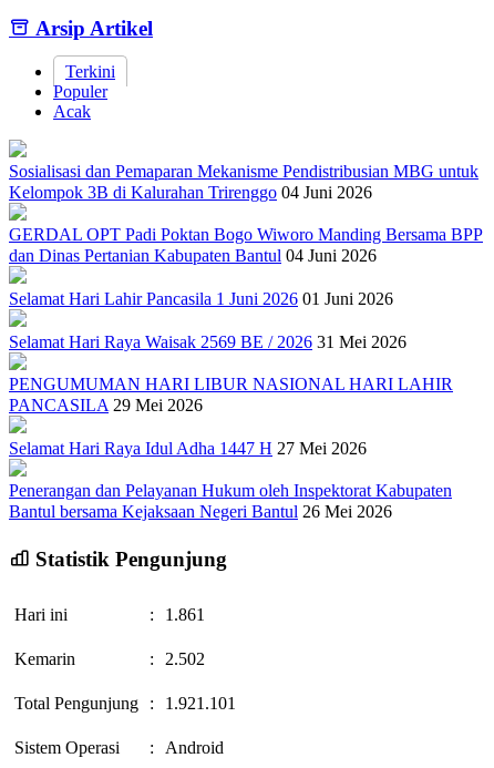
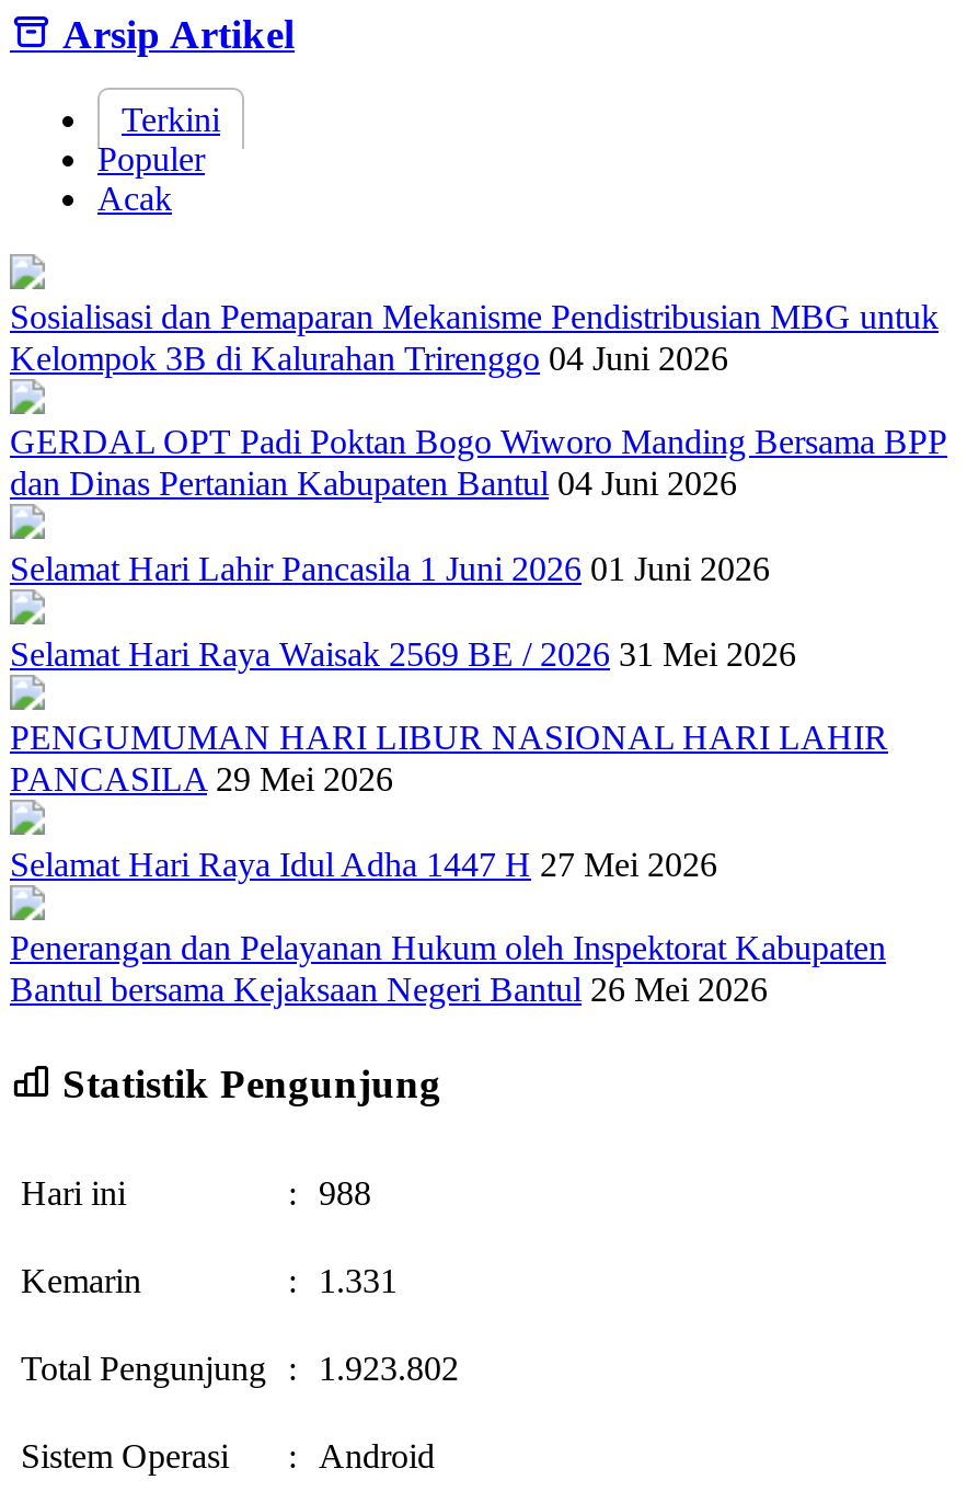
- : 1.861
+ : 988

- : 2.502
+ : 1.331

- Total Pengunjung : 1.921.101
+ Total Pengunjung : 1.923.802
